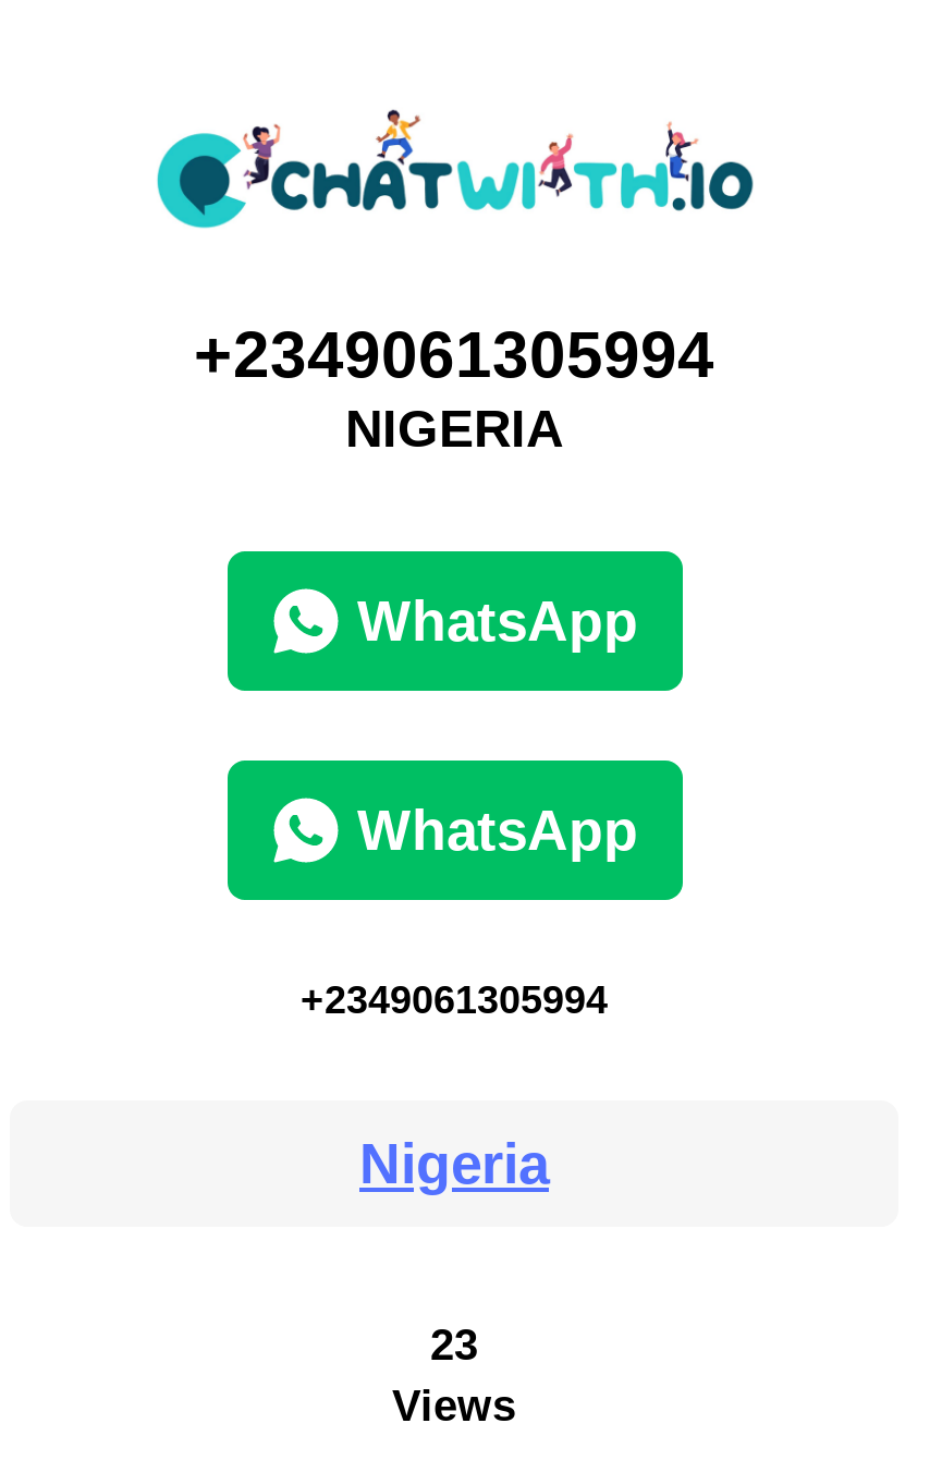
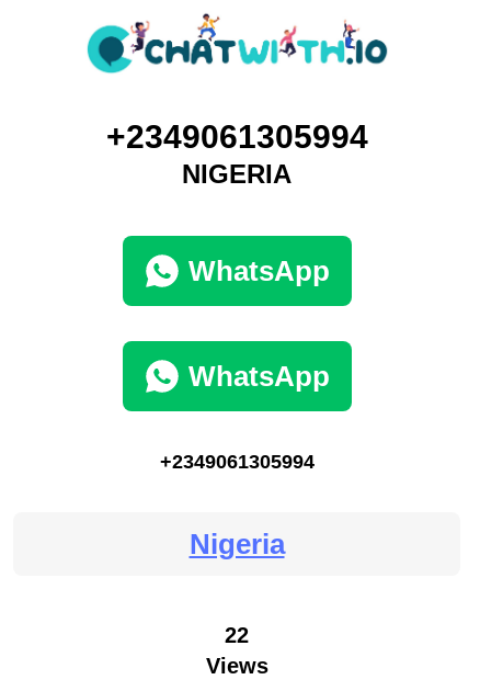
- 23
+ 22
